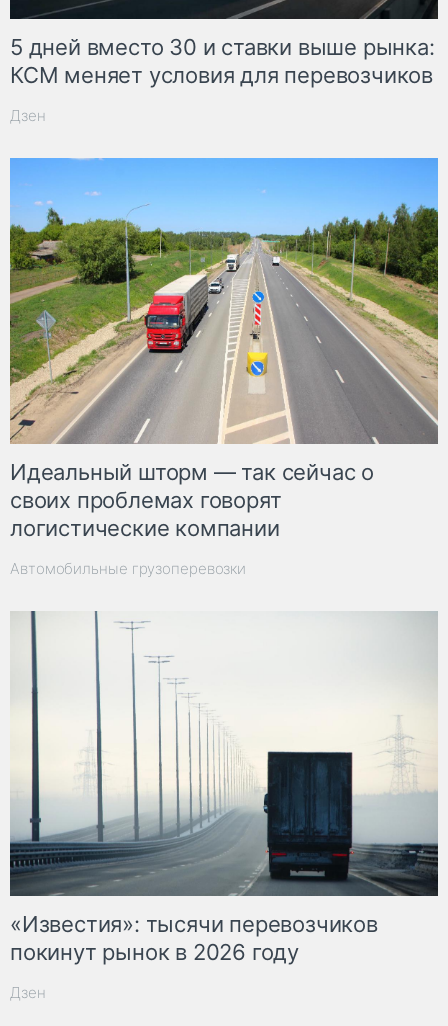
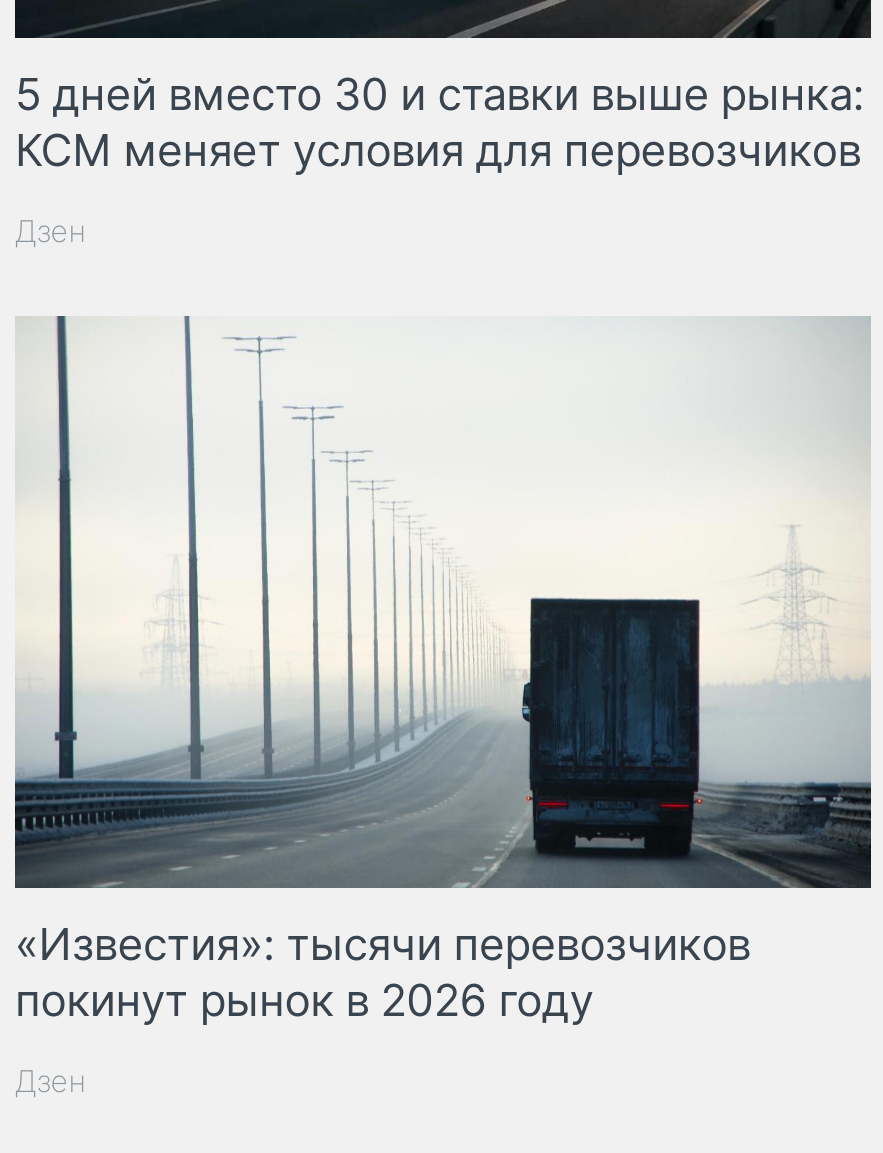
- [image]
- Идеальный шторм — так сейчас о
- своих проблемах говорят
- логистические компании
- Автомобильные грузоперевозки
